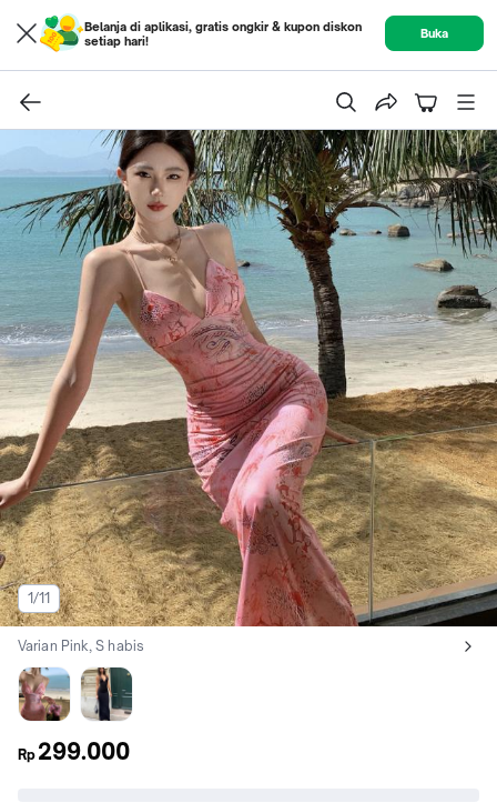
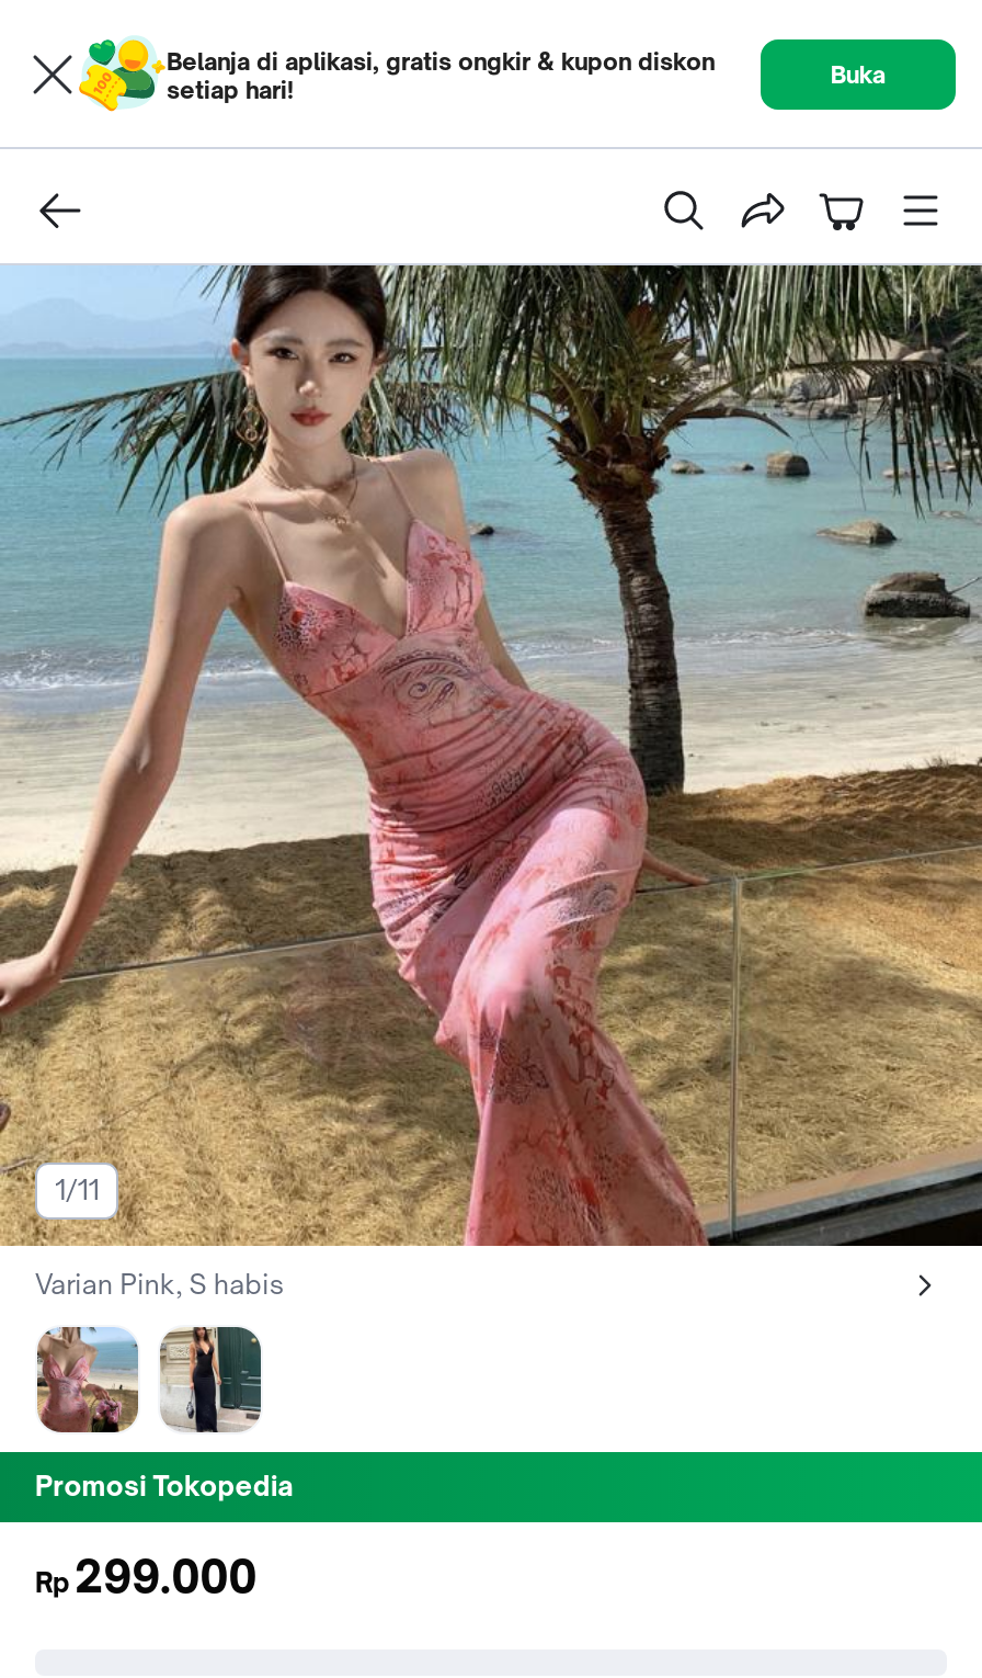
+ Promosi Tokopedia
